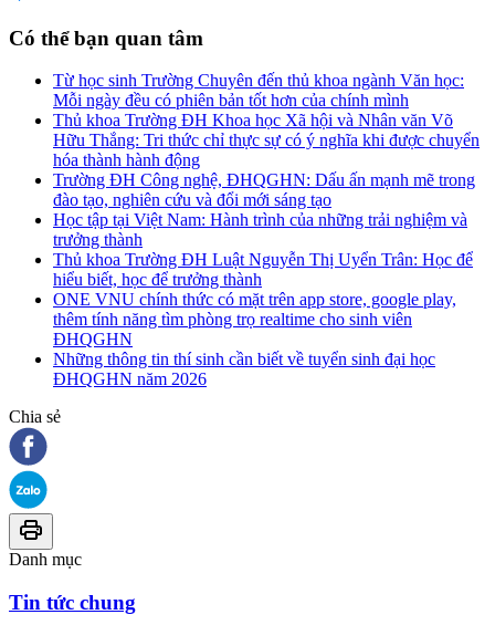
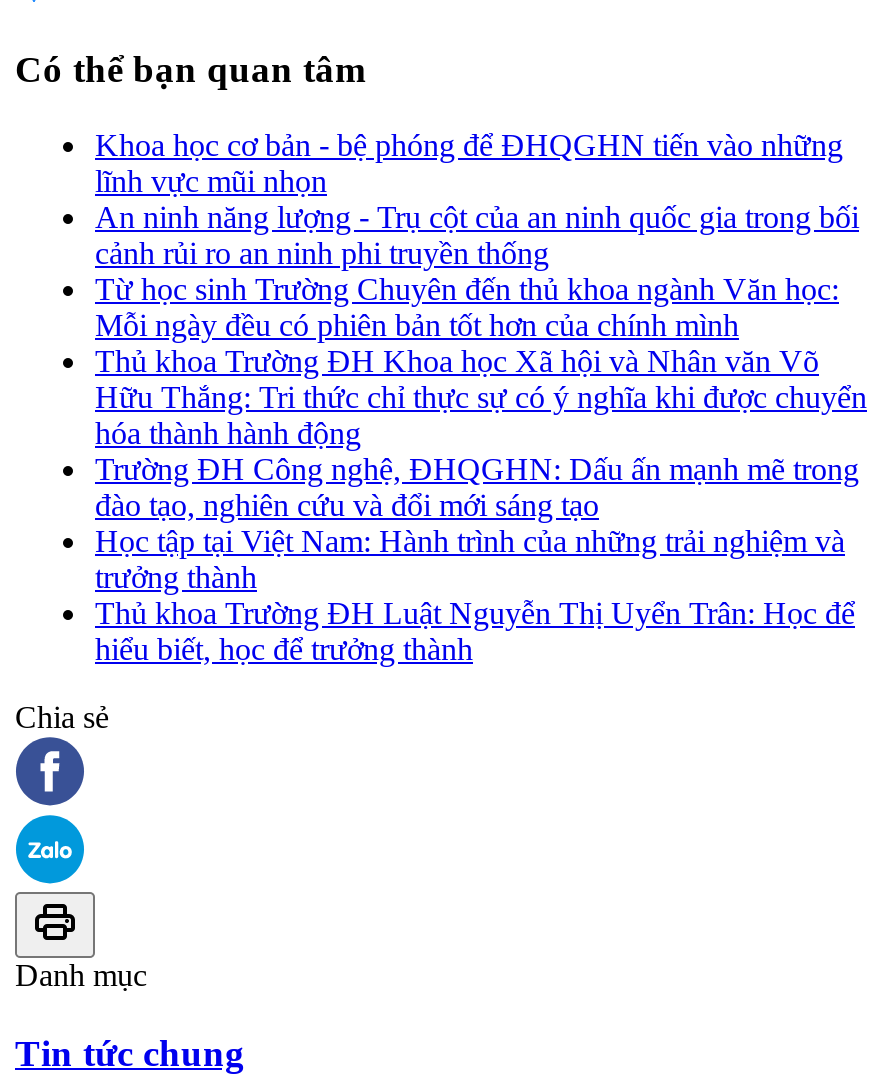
+ Khoa học cơ bản - bệ phóng để ĐHQGHN tiến vào những
+ lĩnh vực mũi nhọn
+ An ninh năng lượng - Trụ cột của an ninh quốc gia trong bối
+ cảnh rủi ro an ninh phi truyền thống

moved down: Từ học sinh Trường Chuyên đến thủ khoa ngành Văn học: | Mỗi ngày đều có phiên bản tốt hơn của chính mình | Thủ khoa Trường ĐH Khoa học Xã hội và Nhân văn Võ | ... | Thủ khoa Trường ĐH Luật Nguyễn Thị Uyển Trân: Học để | hiểu biết, học để trưởng thành

- ONE VNU chính thức có mặt trên app store, google play,
- thêm tính năng tìm phòng trọ realtime cho sinh viên
- ĐHQGHN
- Những thông tin thí sinh cần biết về tuyển sinh đại học
- ĐHQGHN năm 2026
